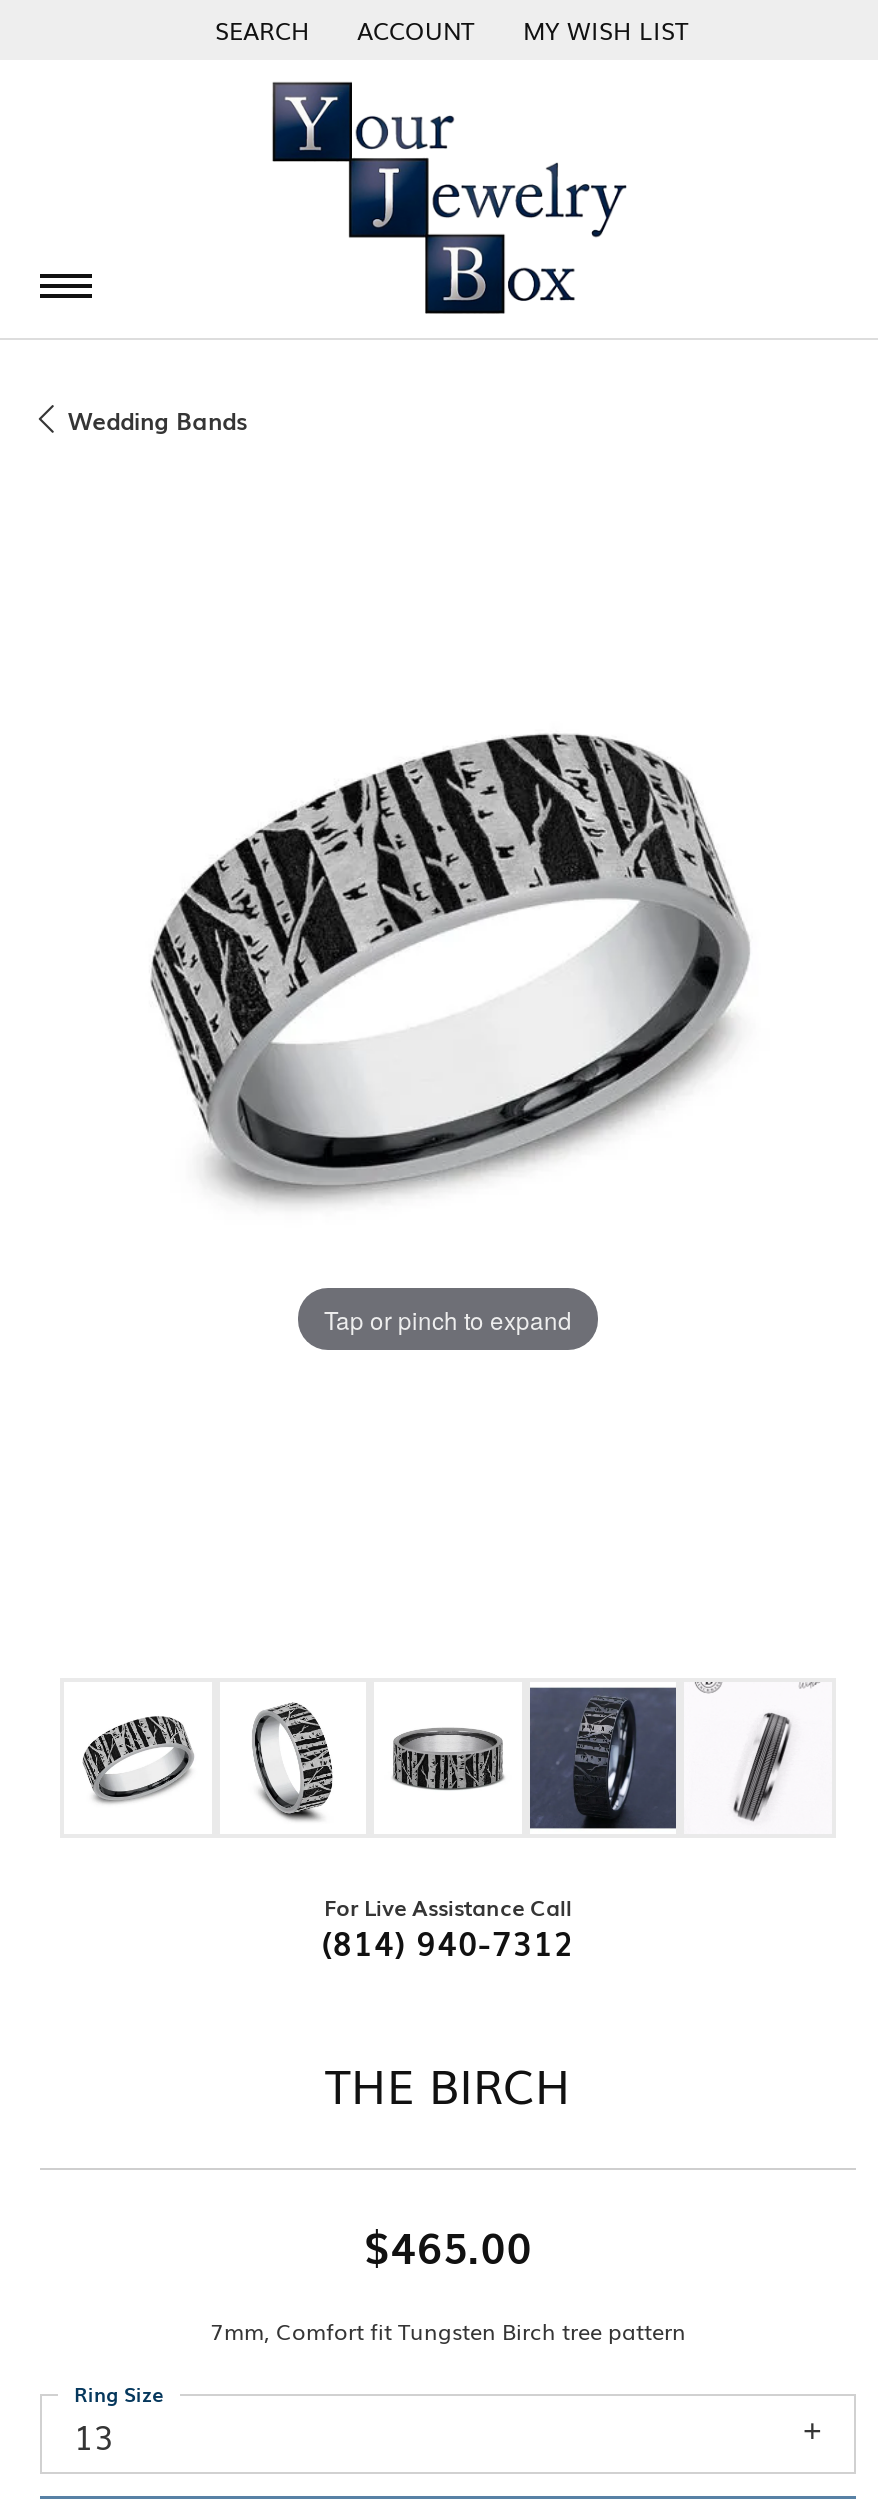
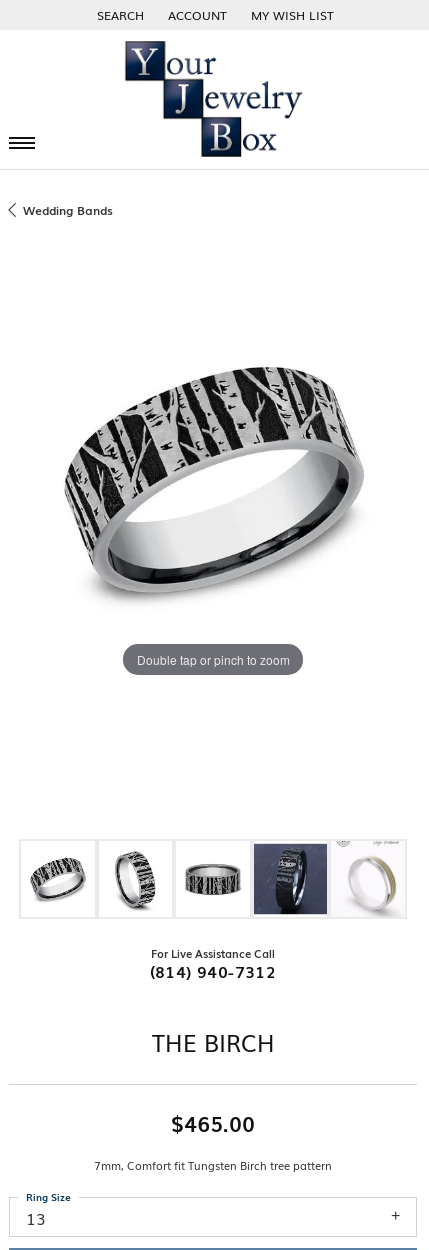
- Tap or pinch to expand
+ Double tap or pinch to zoom

- [image]
+ [image]
